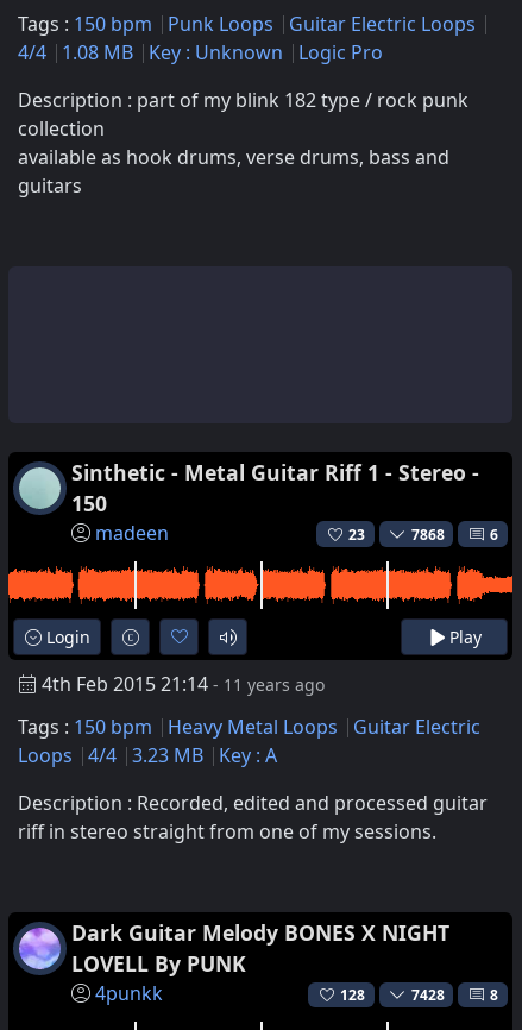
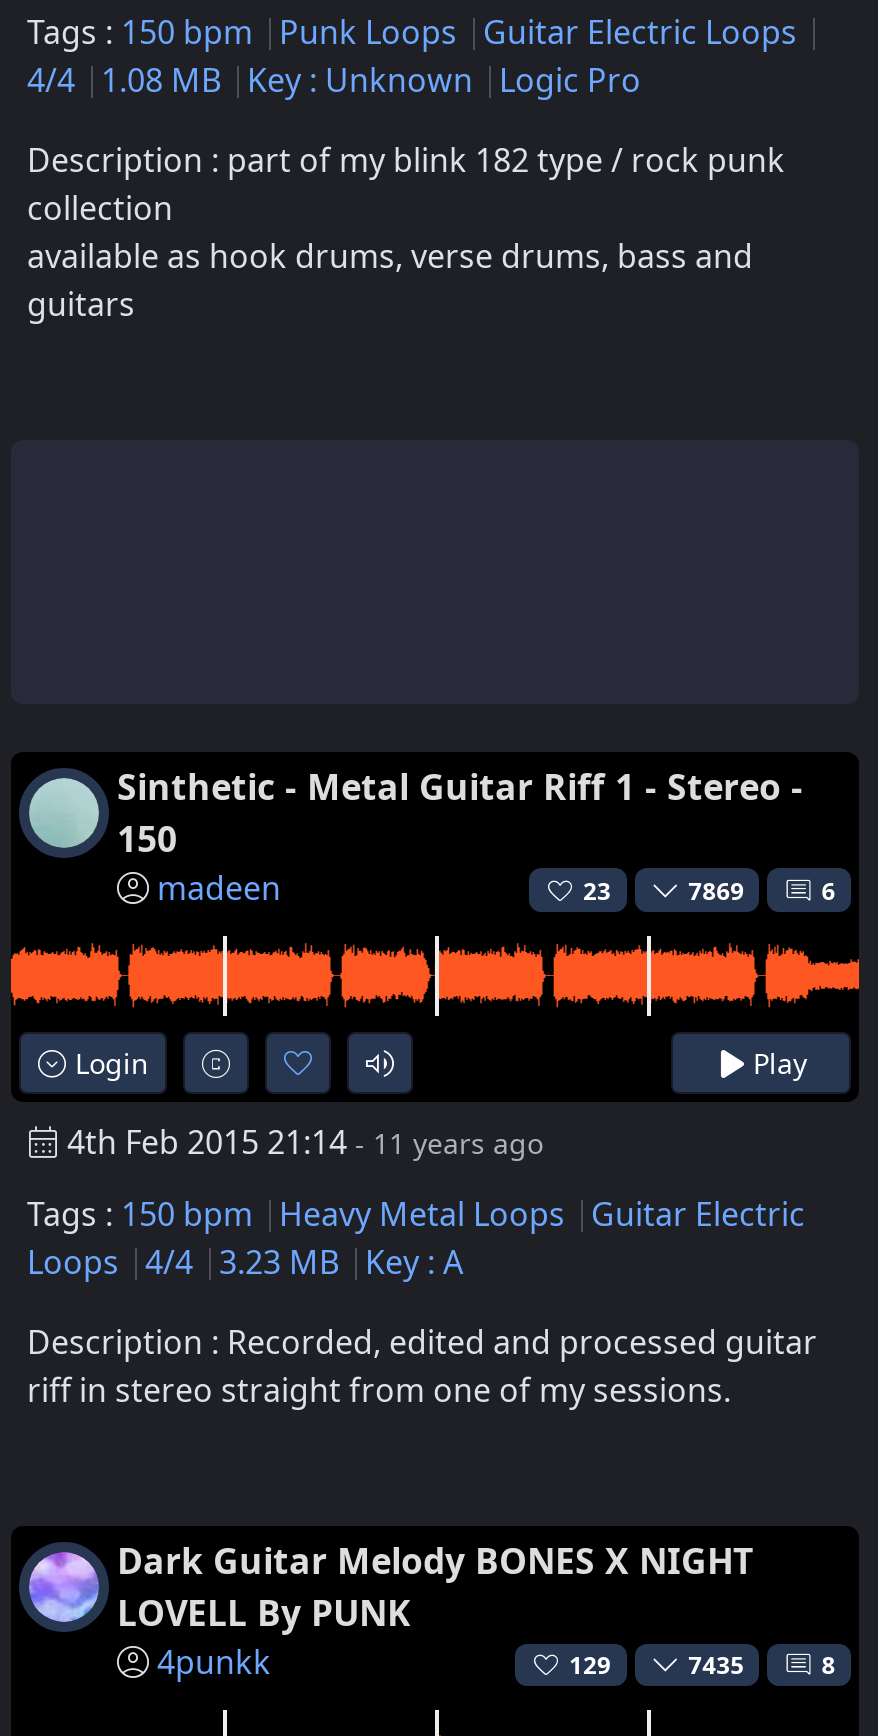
- 7868
+ 7869

- 128
+ 129

- 7428
+ 7435
